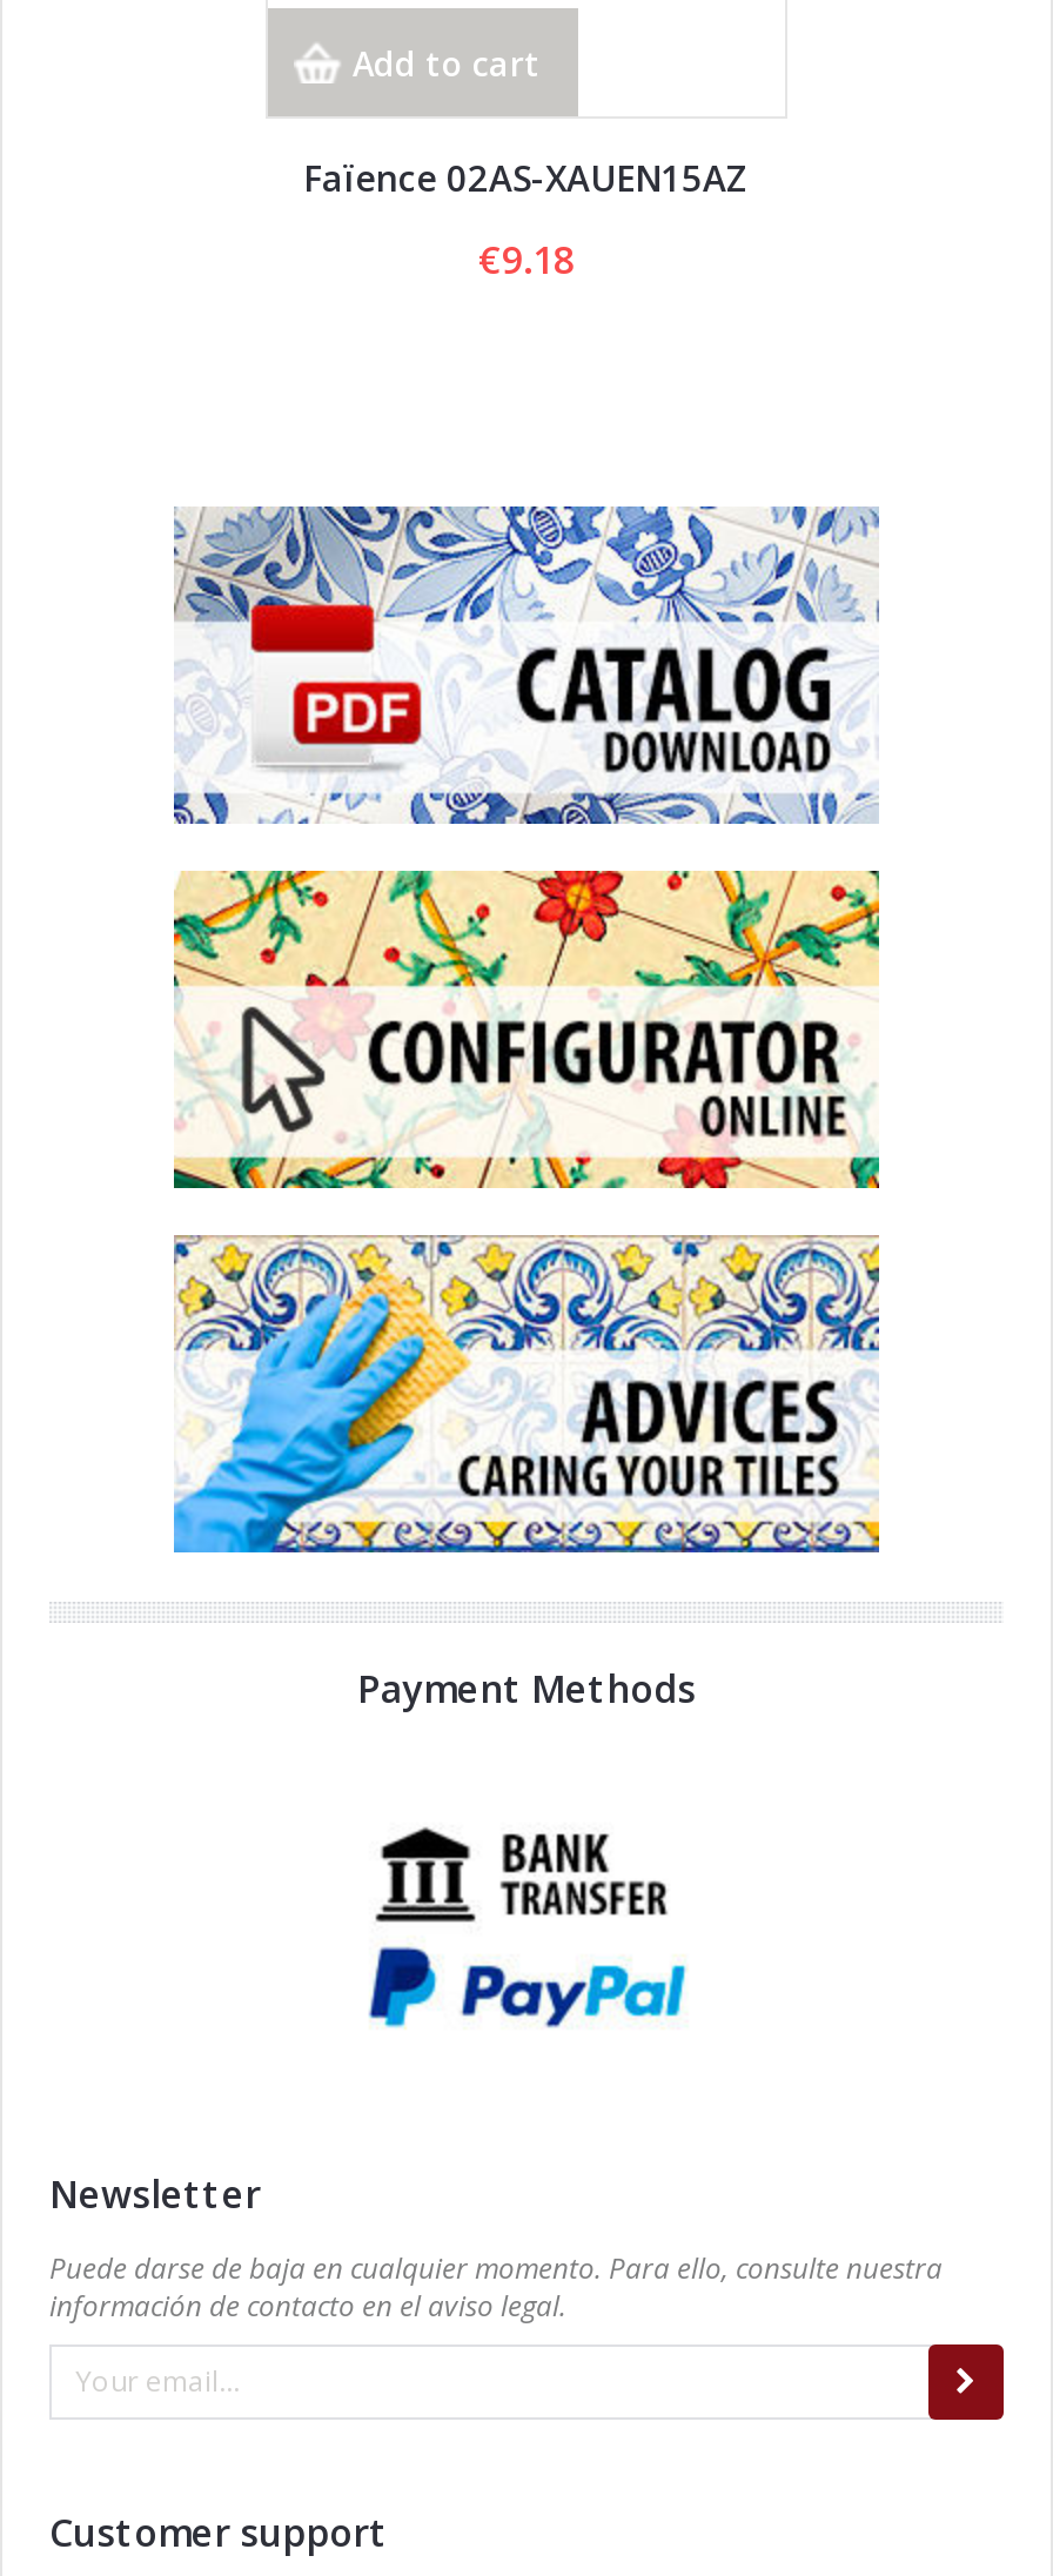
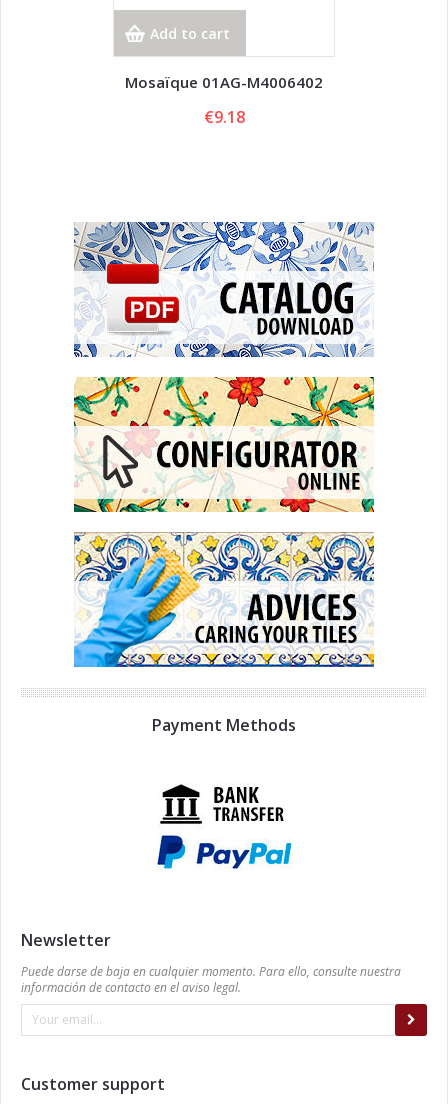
- Faïence 02AS-XAUEN15AZ
+ Mosaïque 01AG-M4006402
